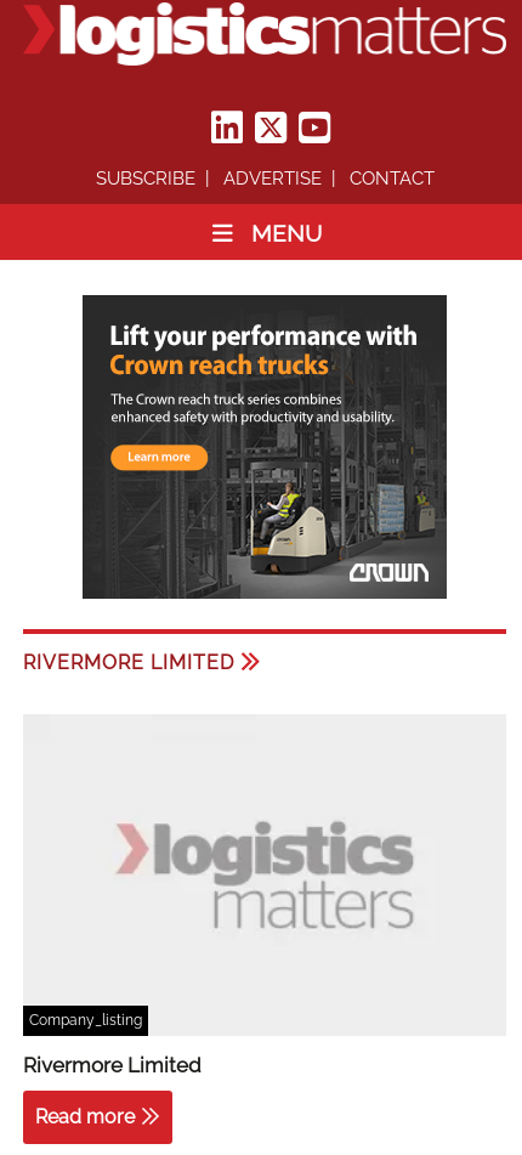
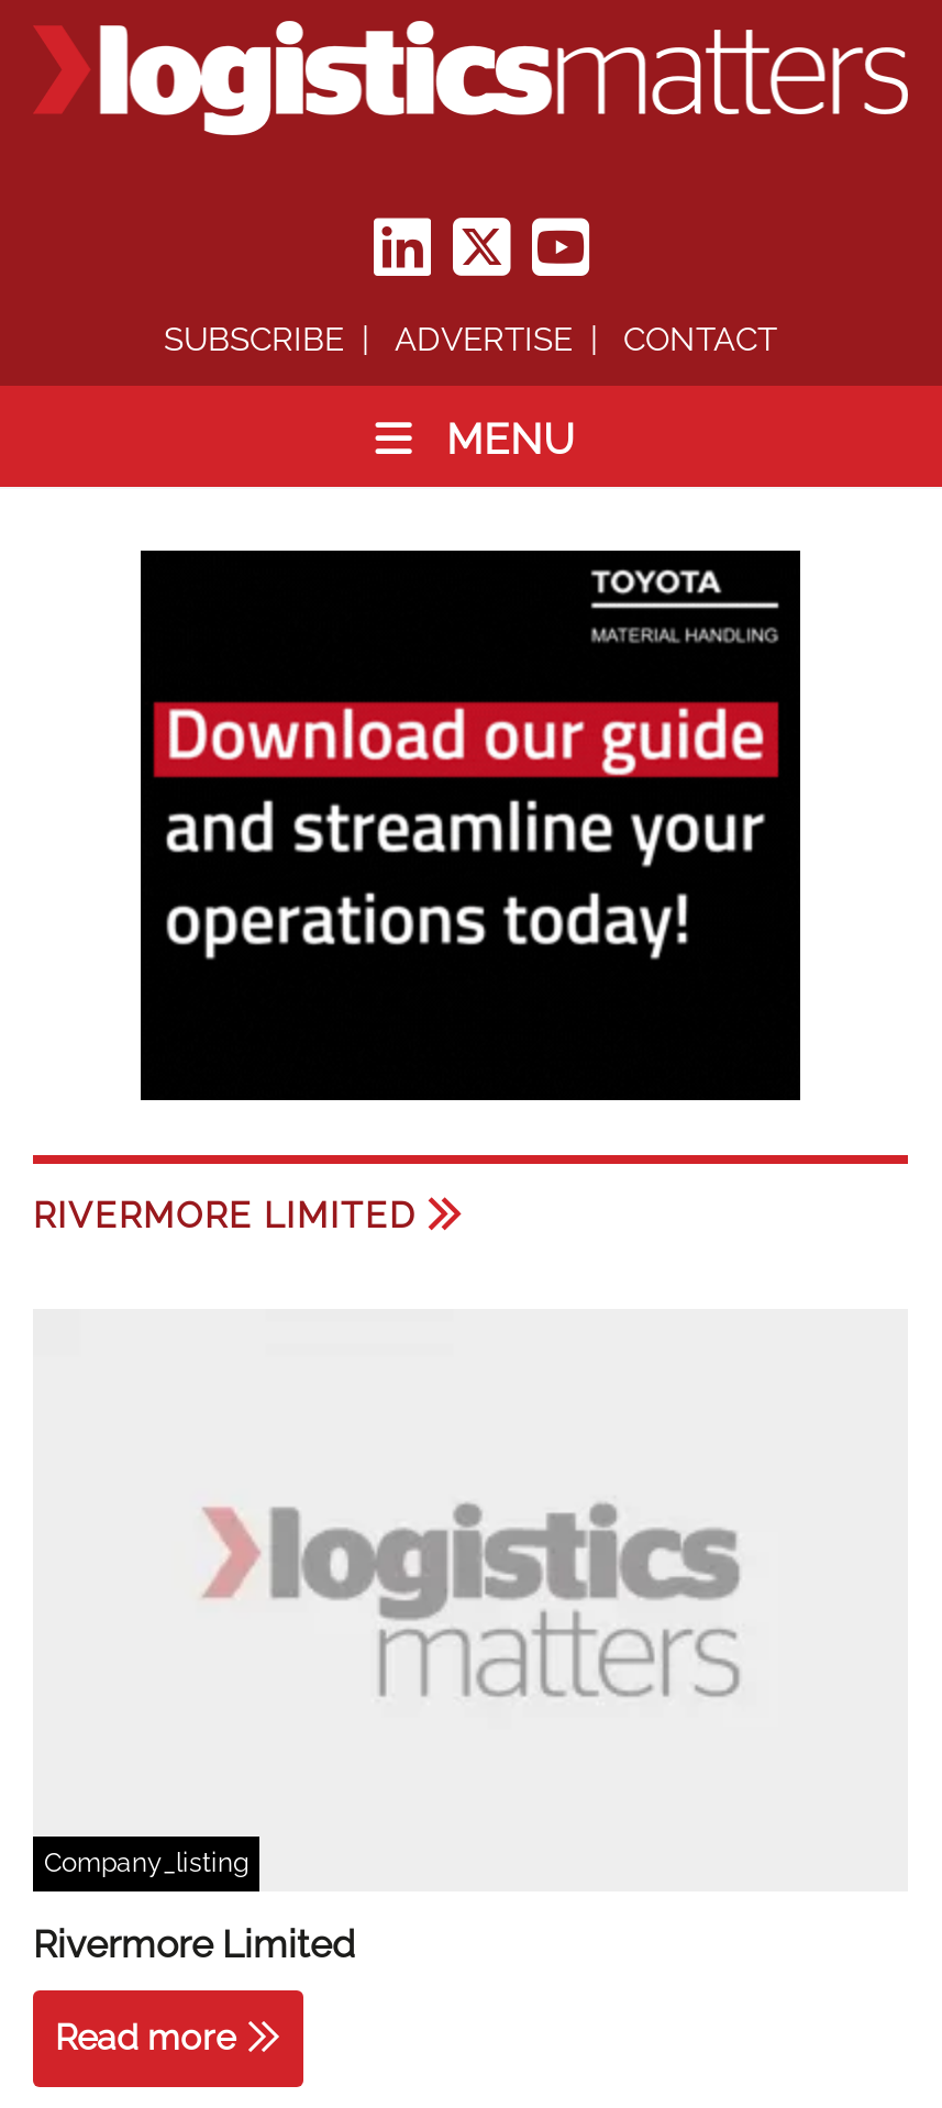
- [image]
+ [image]
